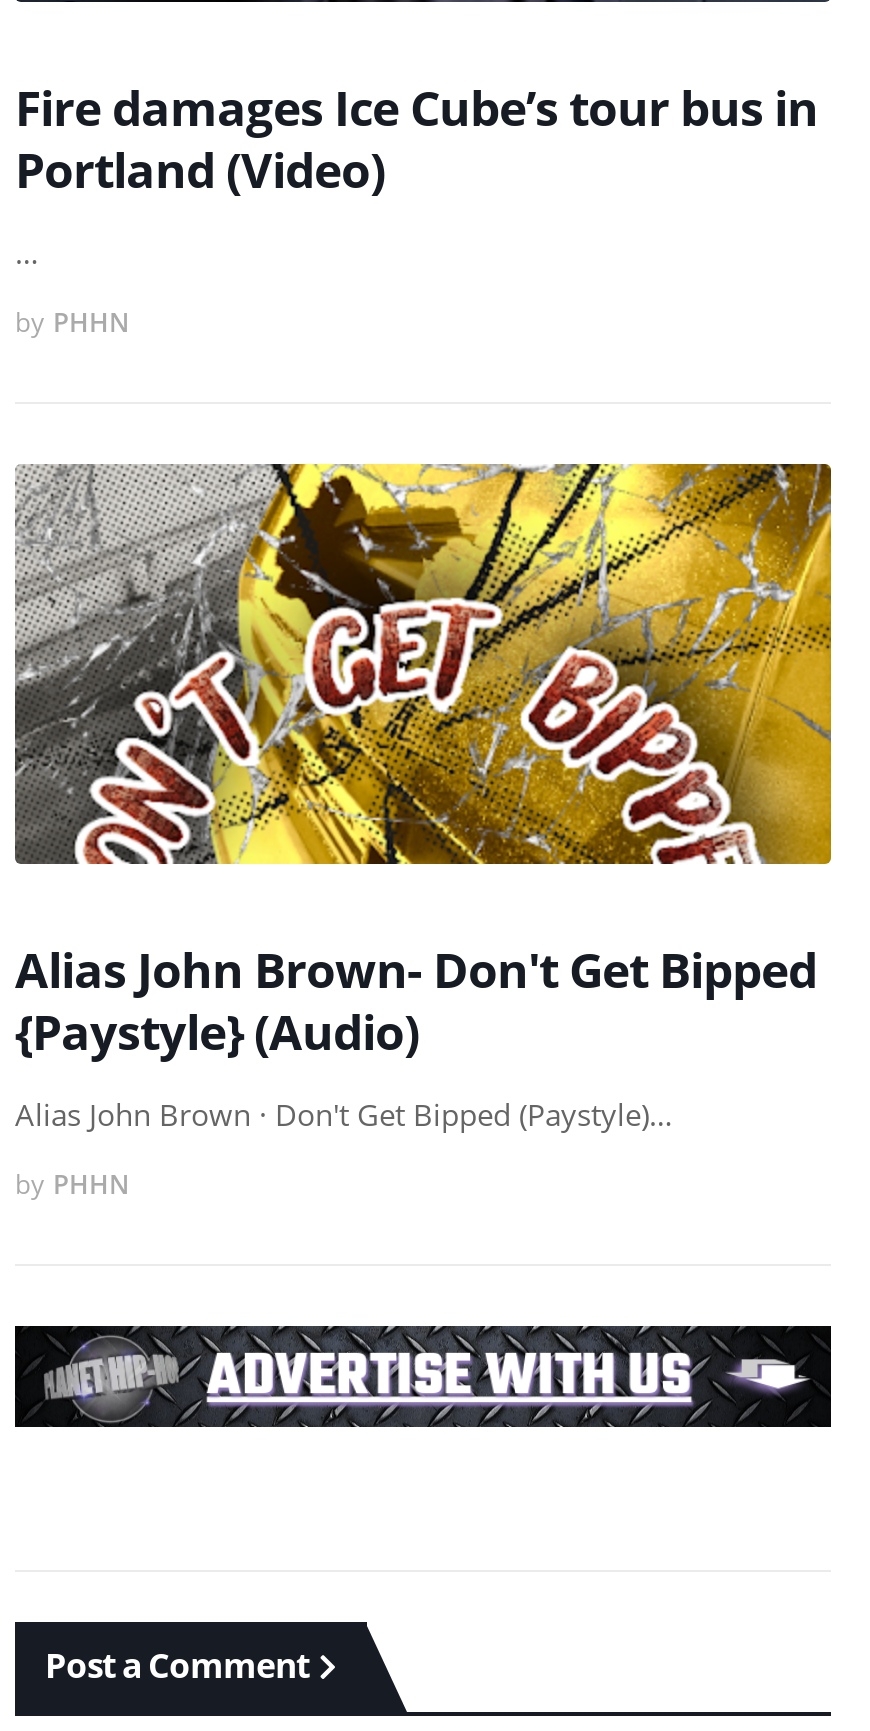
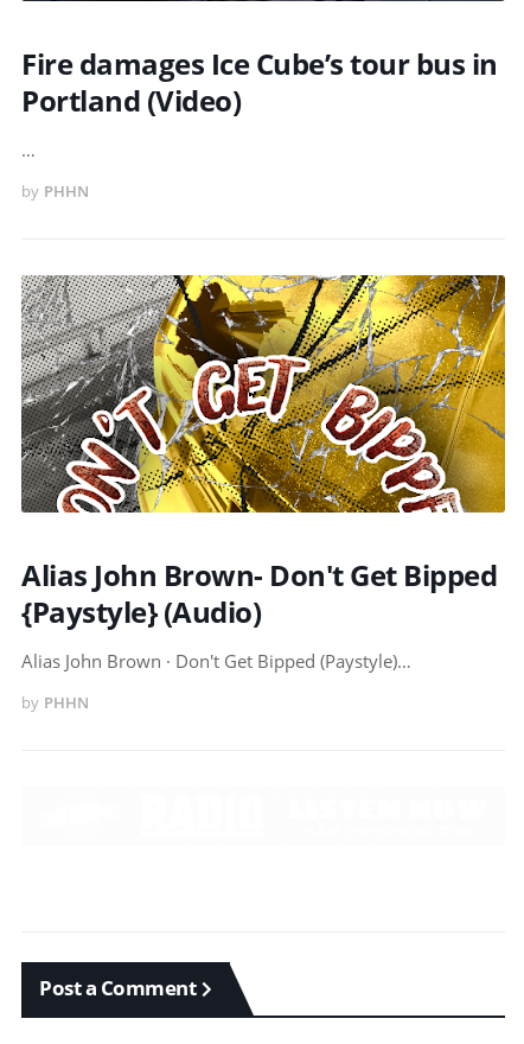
- [image]
